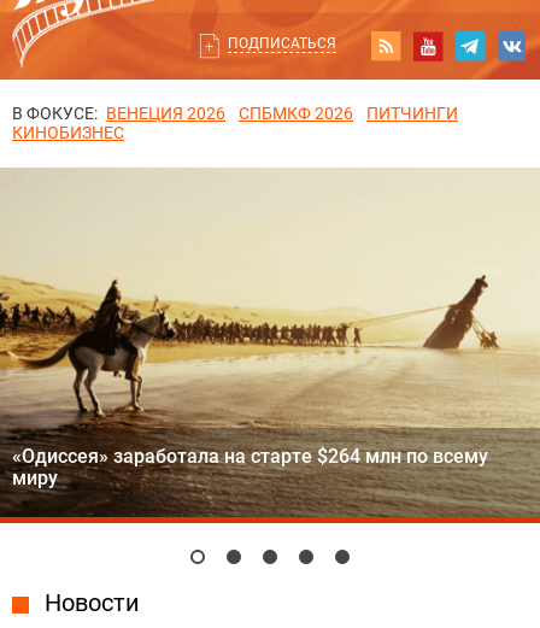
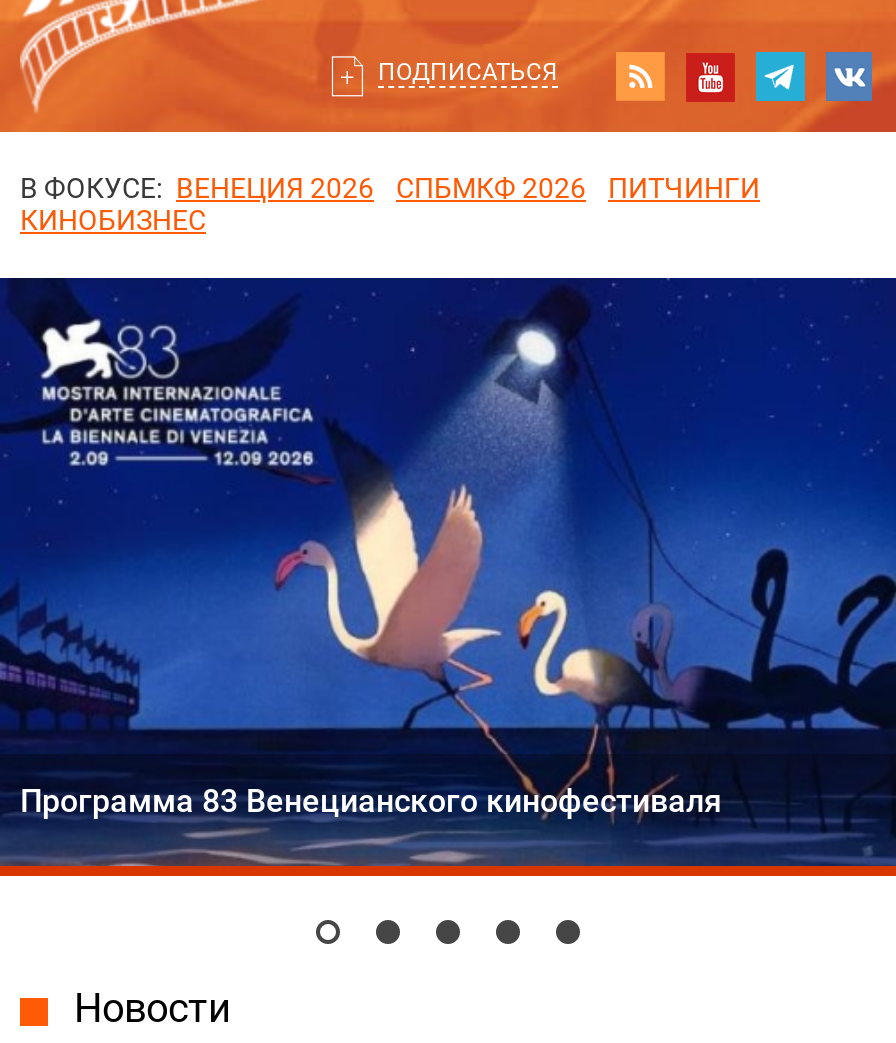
- [image]
- «Одиссея» заработала на старте $264 млн по всему
- миру
+ [image]
+ Программа 83 Венецианского кинофестиваля
